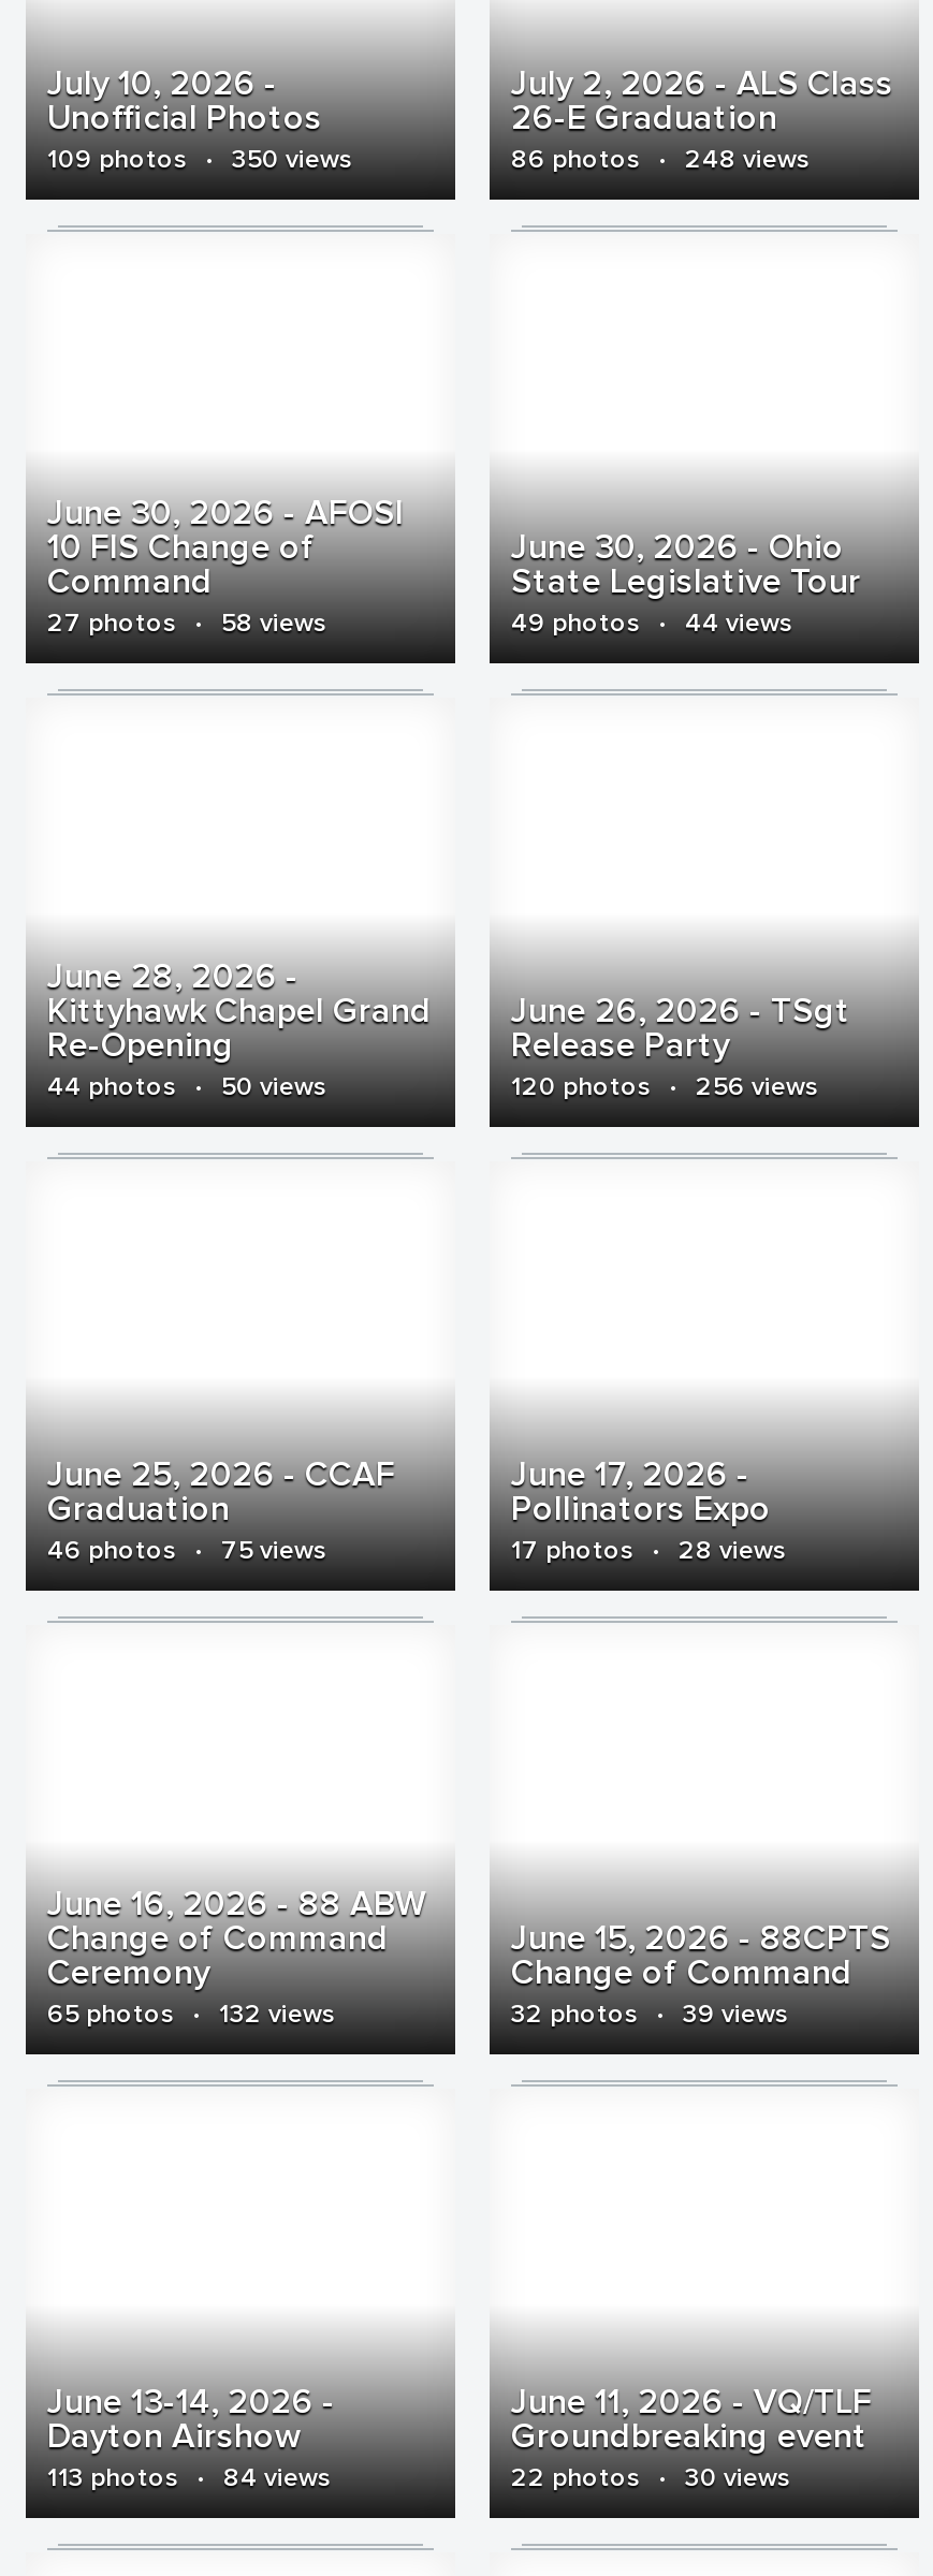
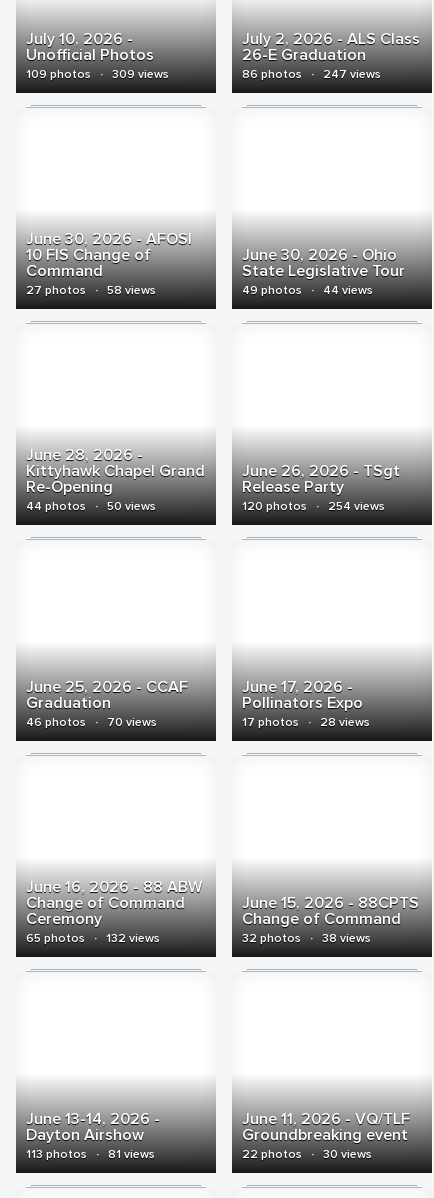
- 109 photos · 350 views
+ 109 photos · 309 views

- 86 photos · 248 views
+ 86 photos · 247 views

- 120 photos · 256 views
+ 120 photos · 254 views

- 46 photos · 75 views
+ 46 photos · 70 views

- 32 photos · 39 views
+ 32 photos · 38 views

- 113 photos · 84 views
+ 113 photos · 81 views
